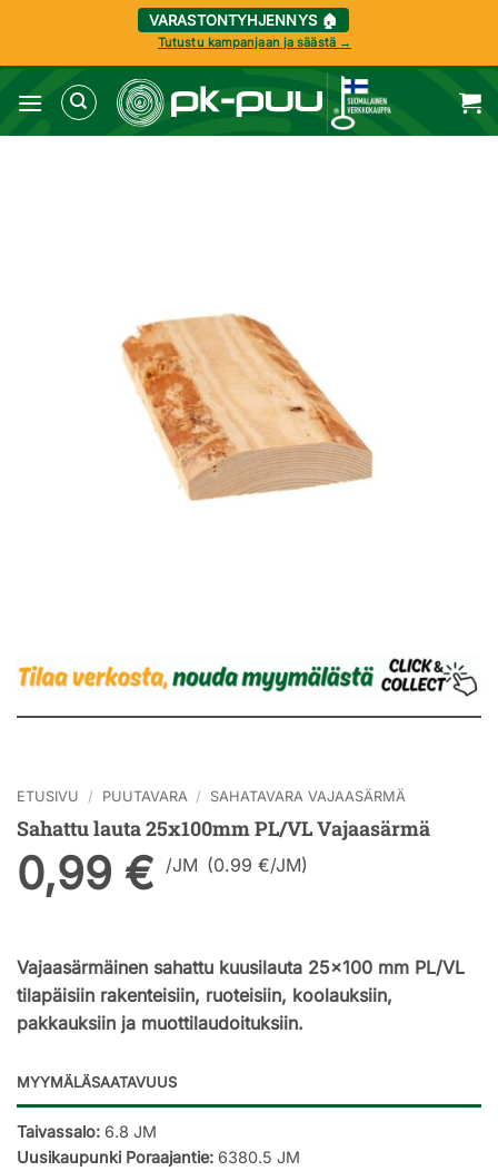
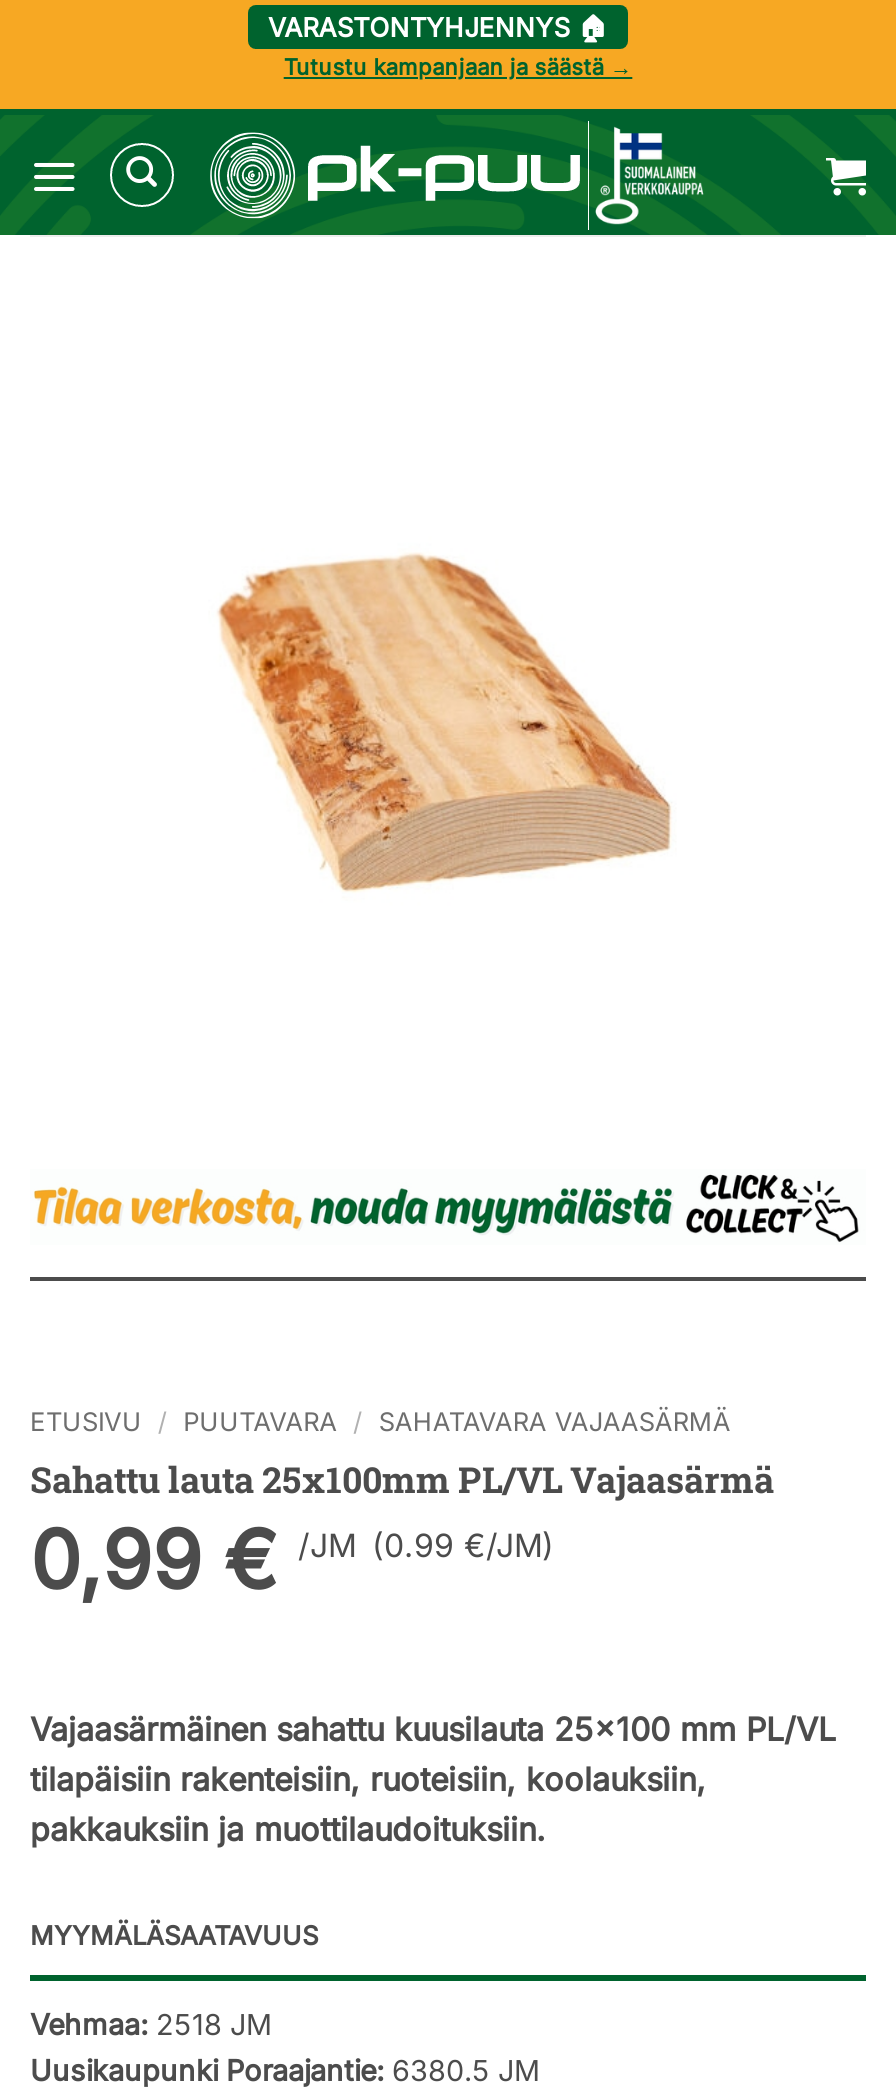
- Taivassalo: 6.8 JM
+ Vehmaa: 2518 JM
